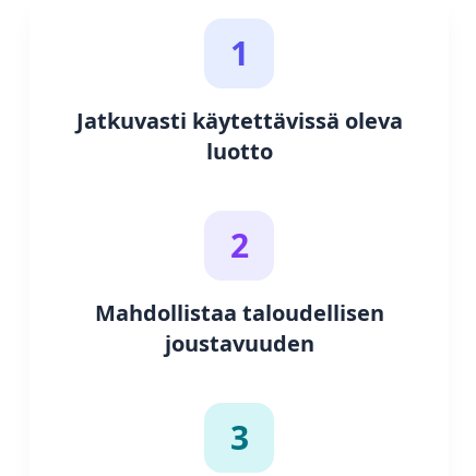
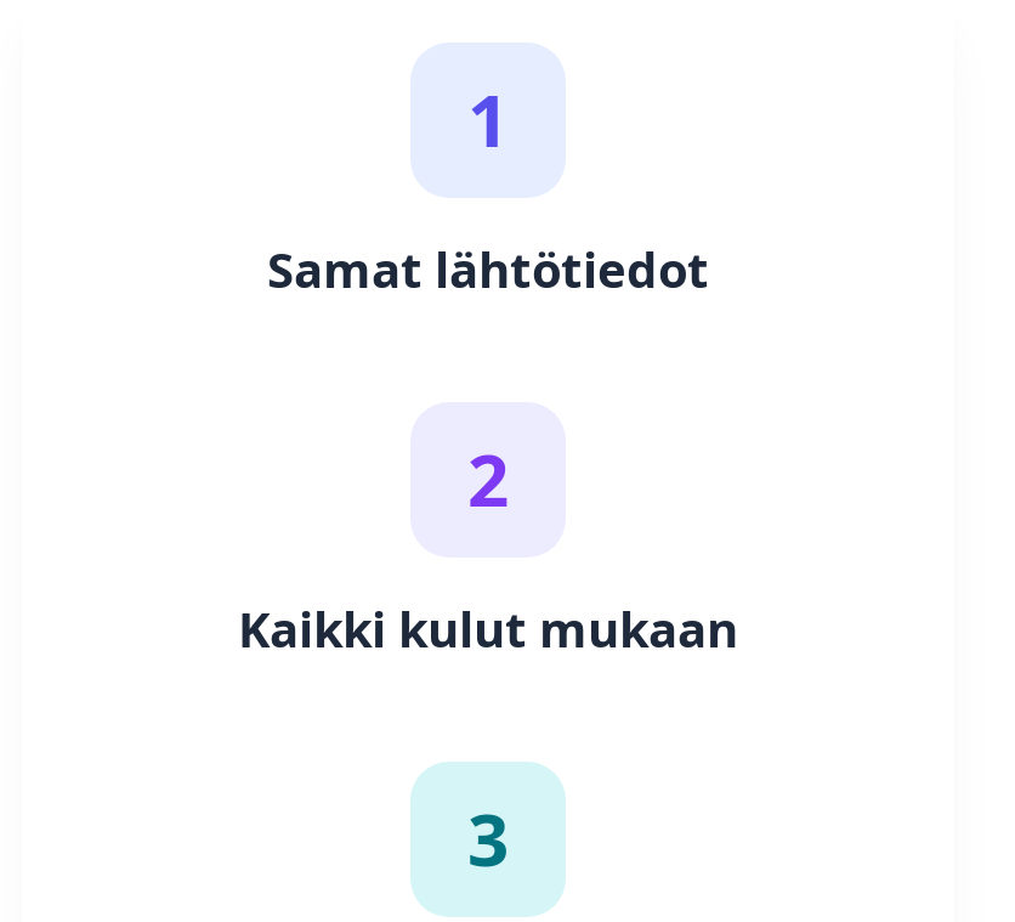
- Jatkuvasti käytettävissä oleva
- luotto
+ Samat lähtötiedot

- Mahdollistaa taloudellisen
- joustavuuden
+ Kaikki kulut mukaan
